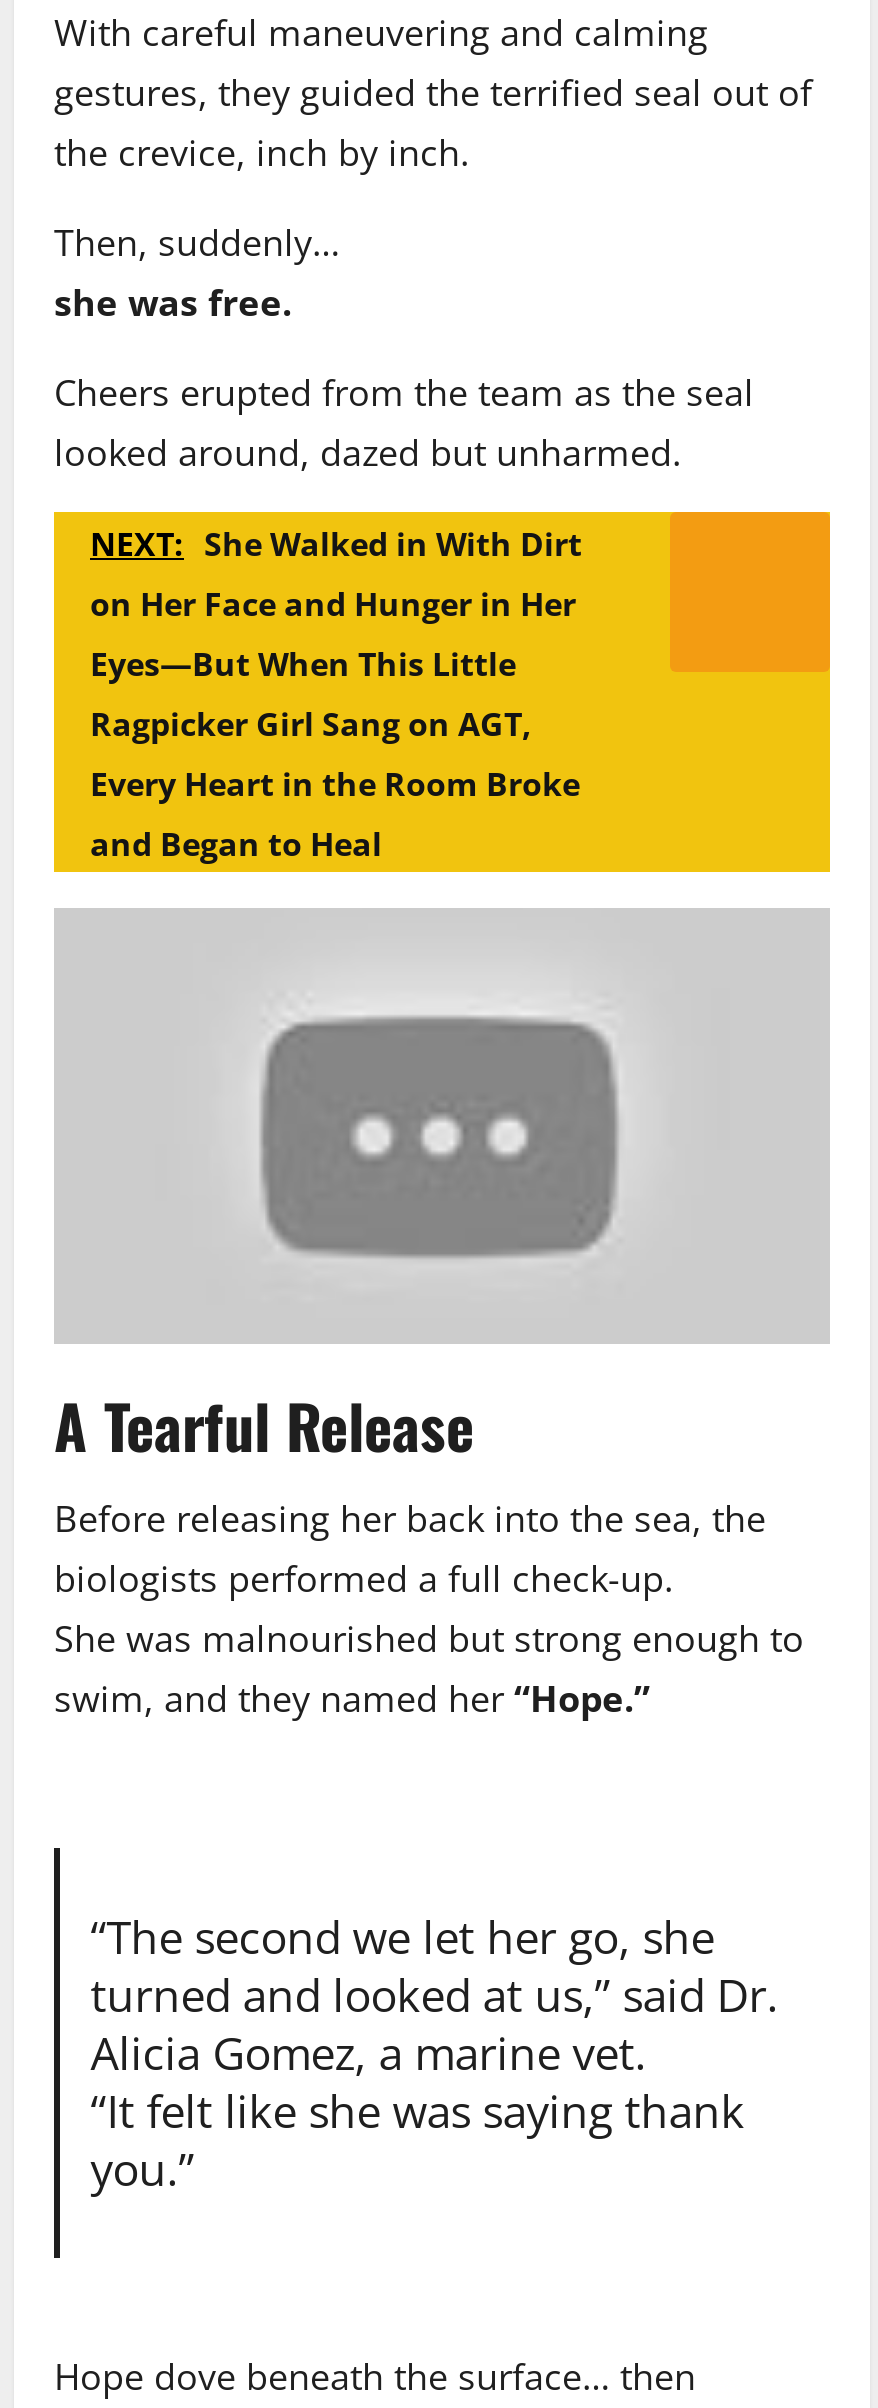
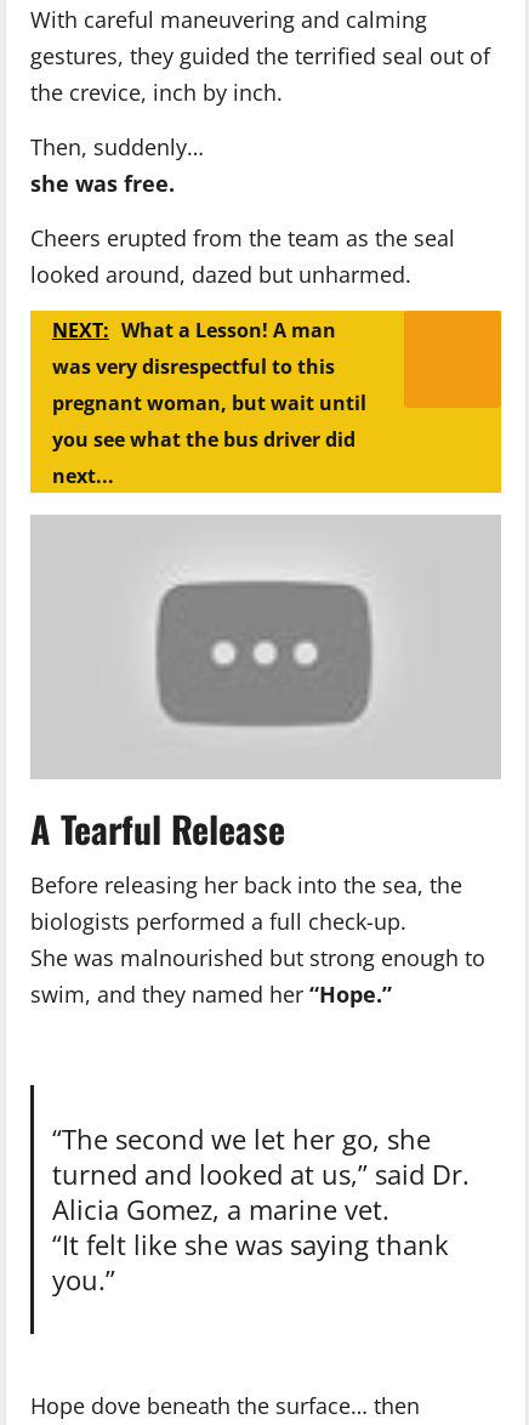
- NEXT: She Walked in With Dirt
- on Her Face and Hunger in Her
- Eyes—But When This Little
- Ragpicker Girl Sang on AGT,
- Every Heart in the Room Broke
- and Began to Heal
+ NEXT: What a Lesson! A man
+ was very disrespectful to this
+ pregnant woman, but wait until
+ you see what the bus driver did
+ next...
